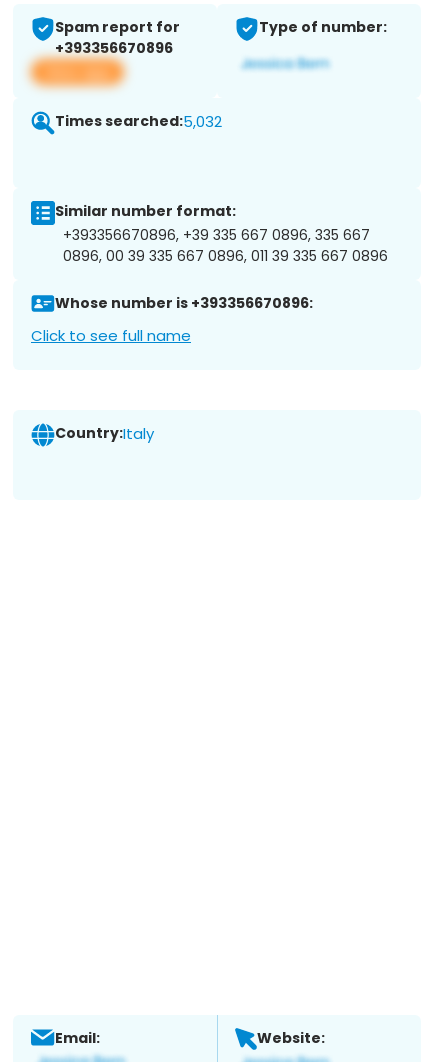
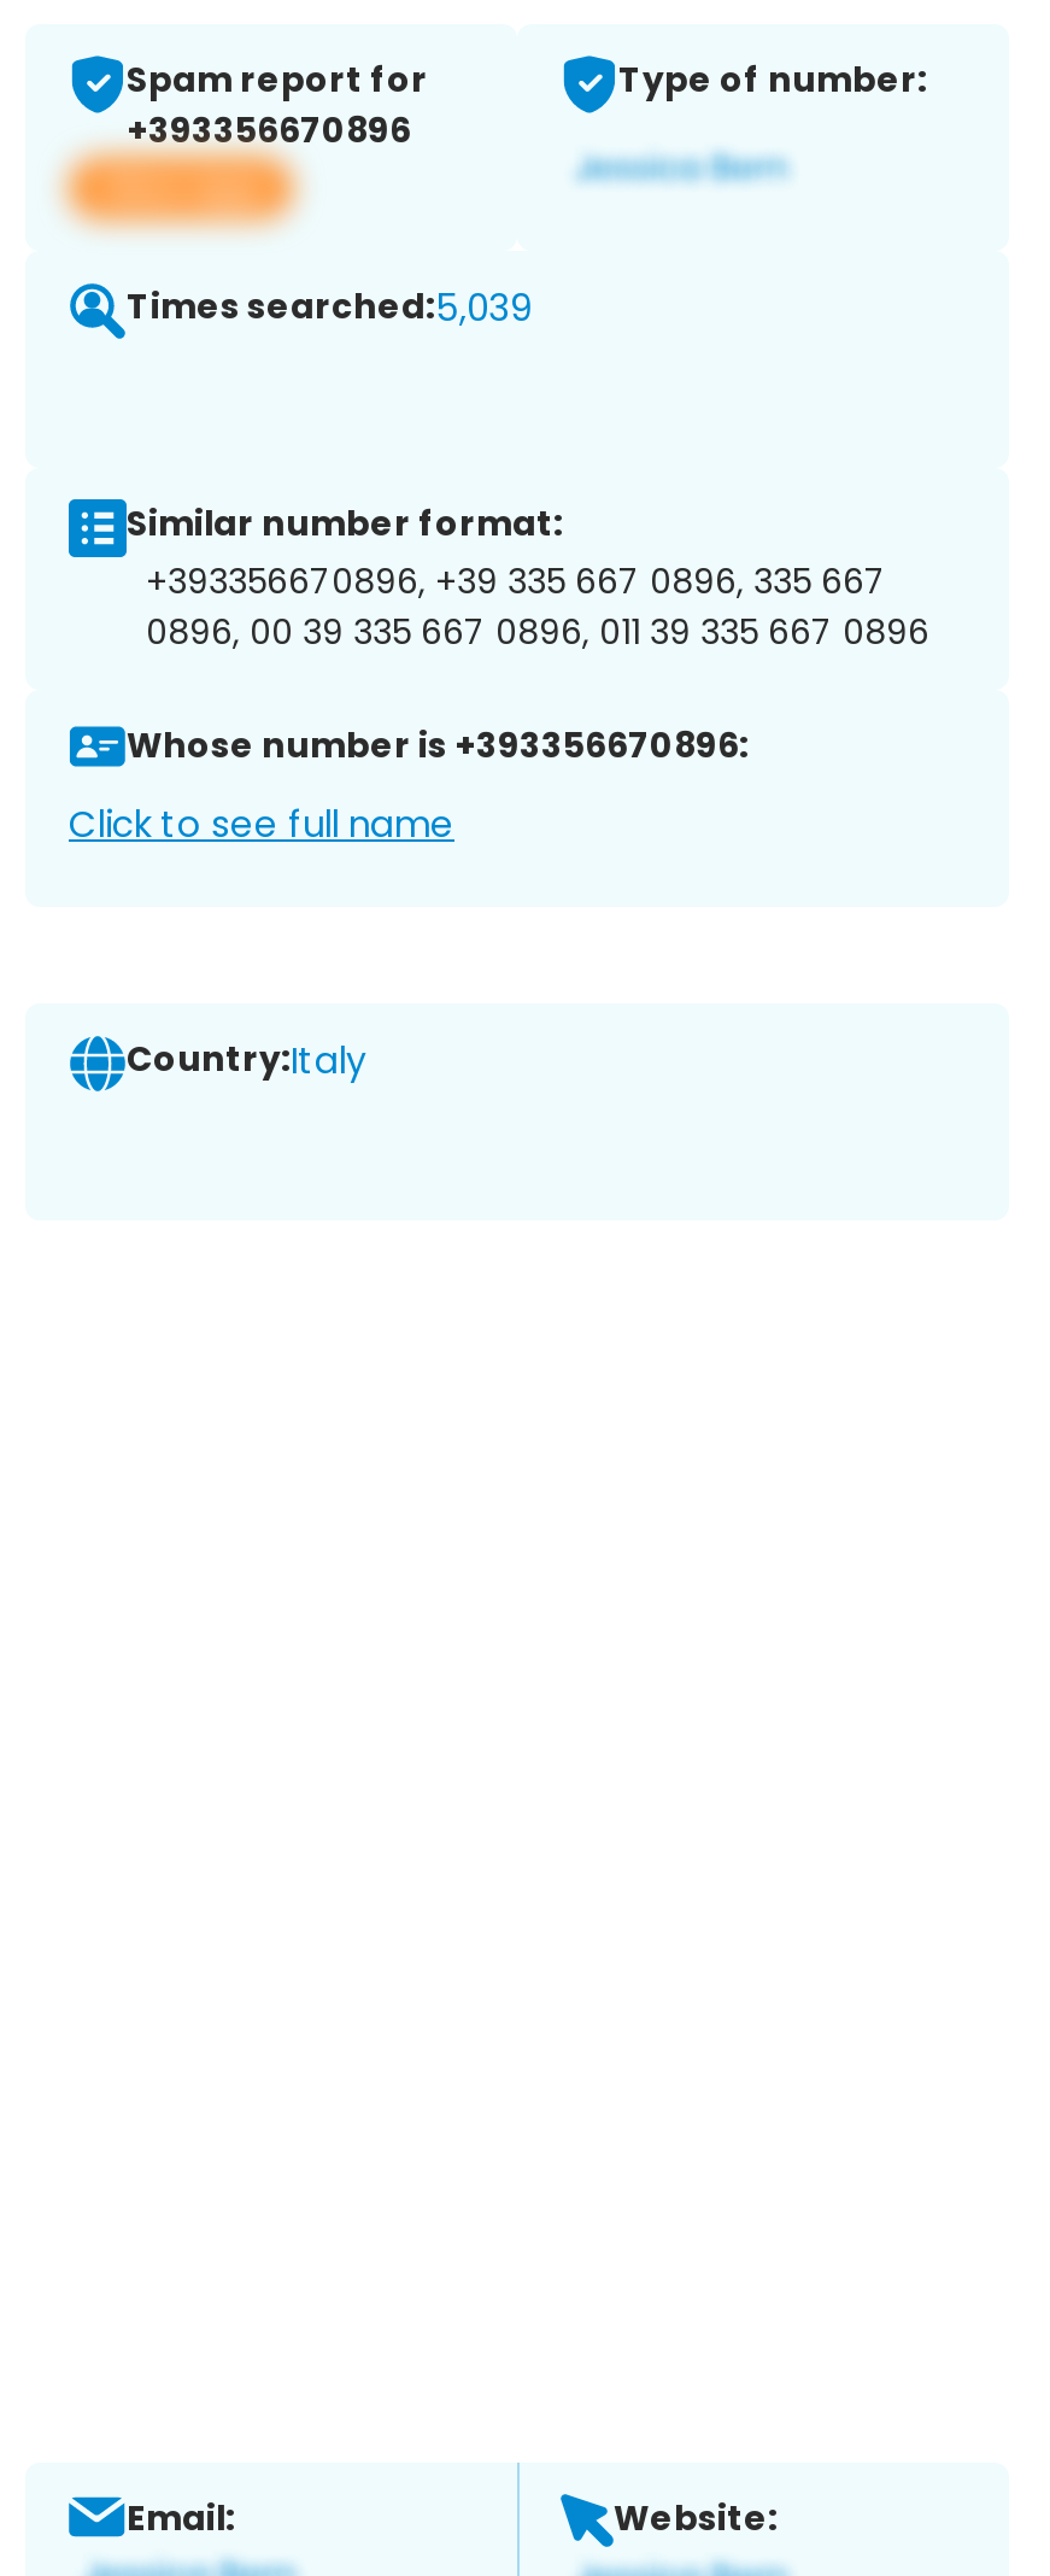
- Times searched:5,032
+ Times searched:5,039
